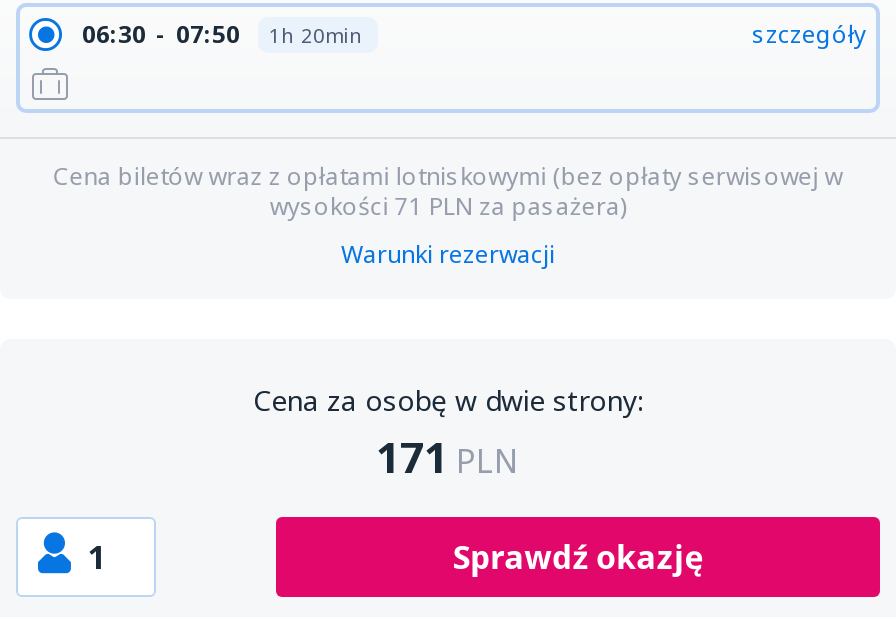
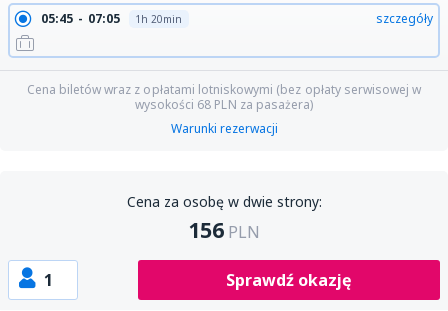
- 06:30
+ 05:45

- 07:50
+ 07:05

- wysokości 71 PLN za pasażera)
+ wysokości 68 PLN za pasażera)

- 171 PLN
+ 156 PLN
